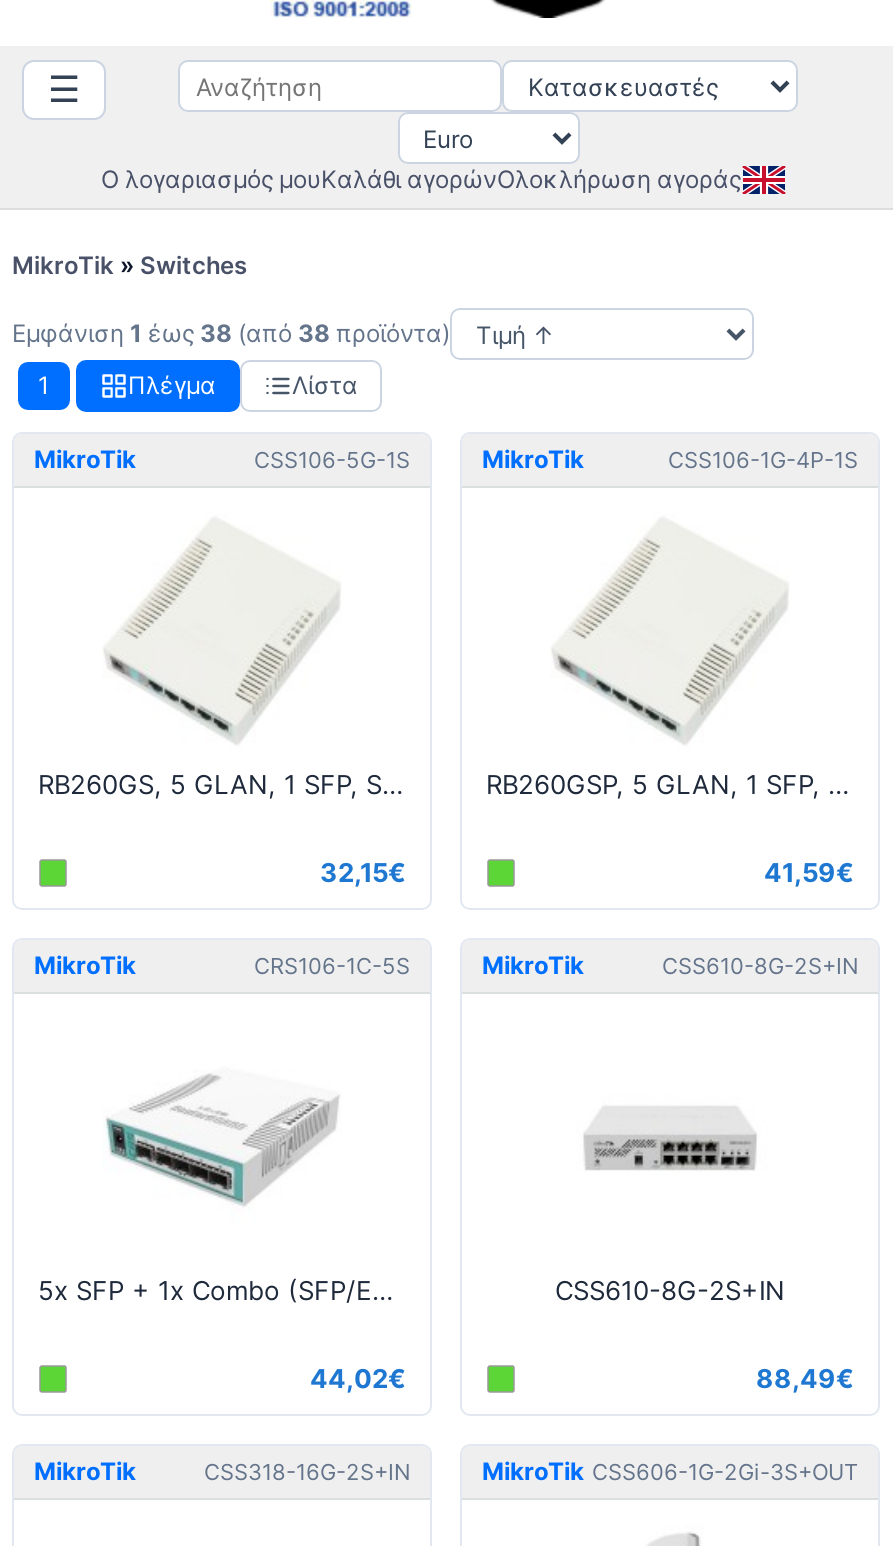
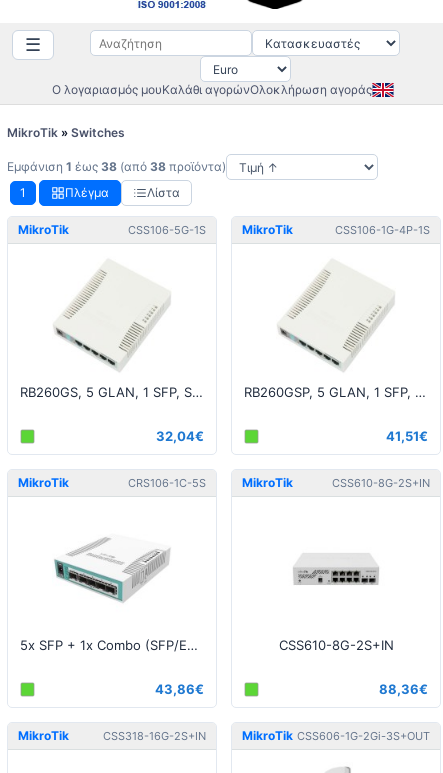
- 32,15€
+ 32,04€

- 41,59€
+ 41,51€

- 44,02€
+ 43,86€

- 88,49€
+ 88,36€
